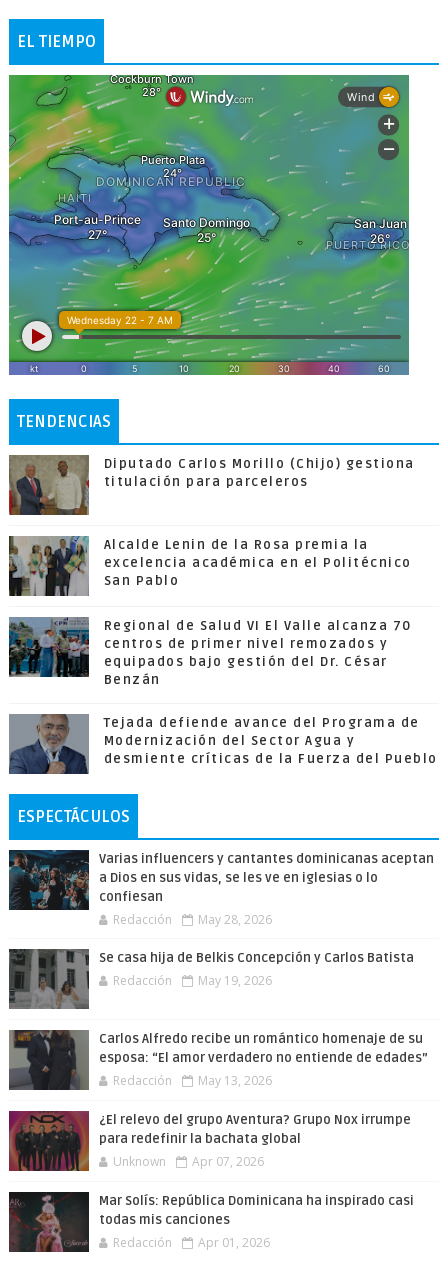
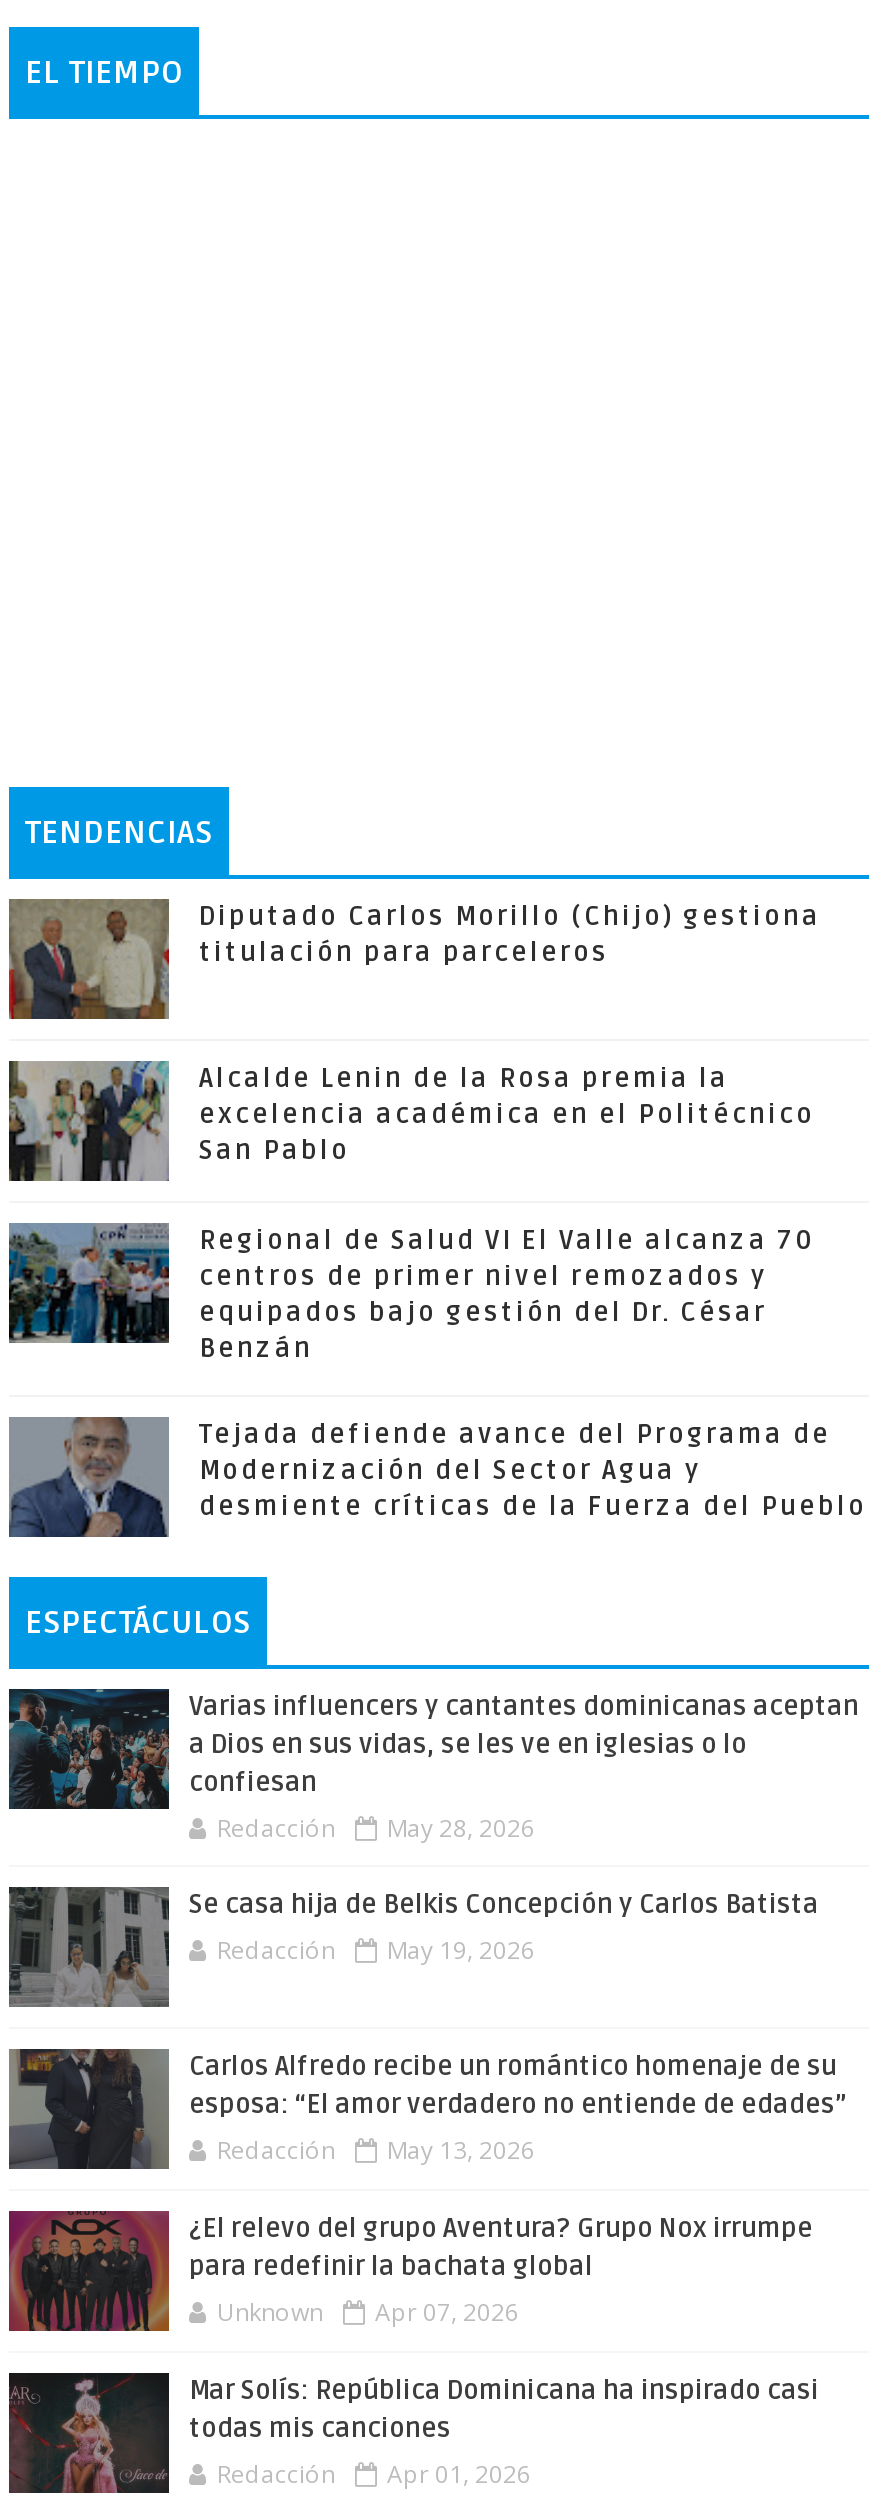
- [image]
